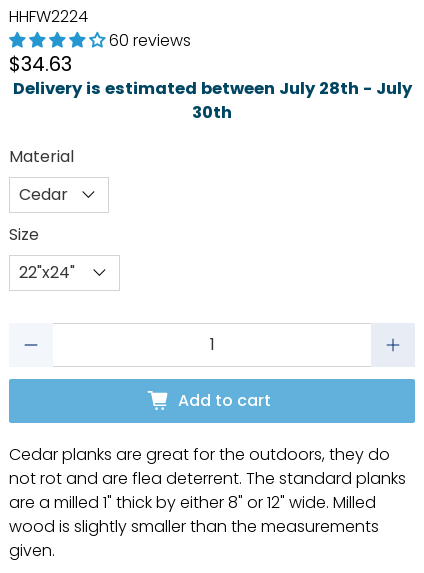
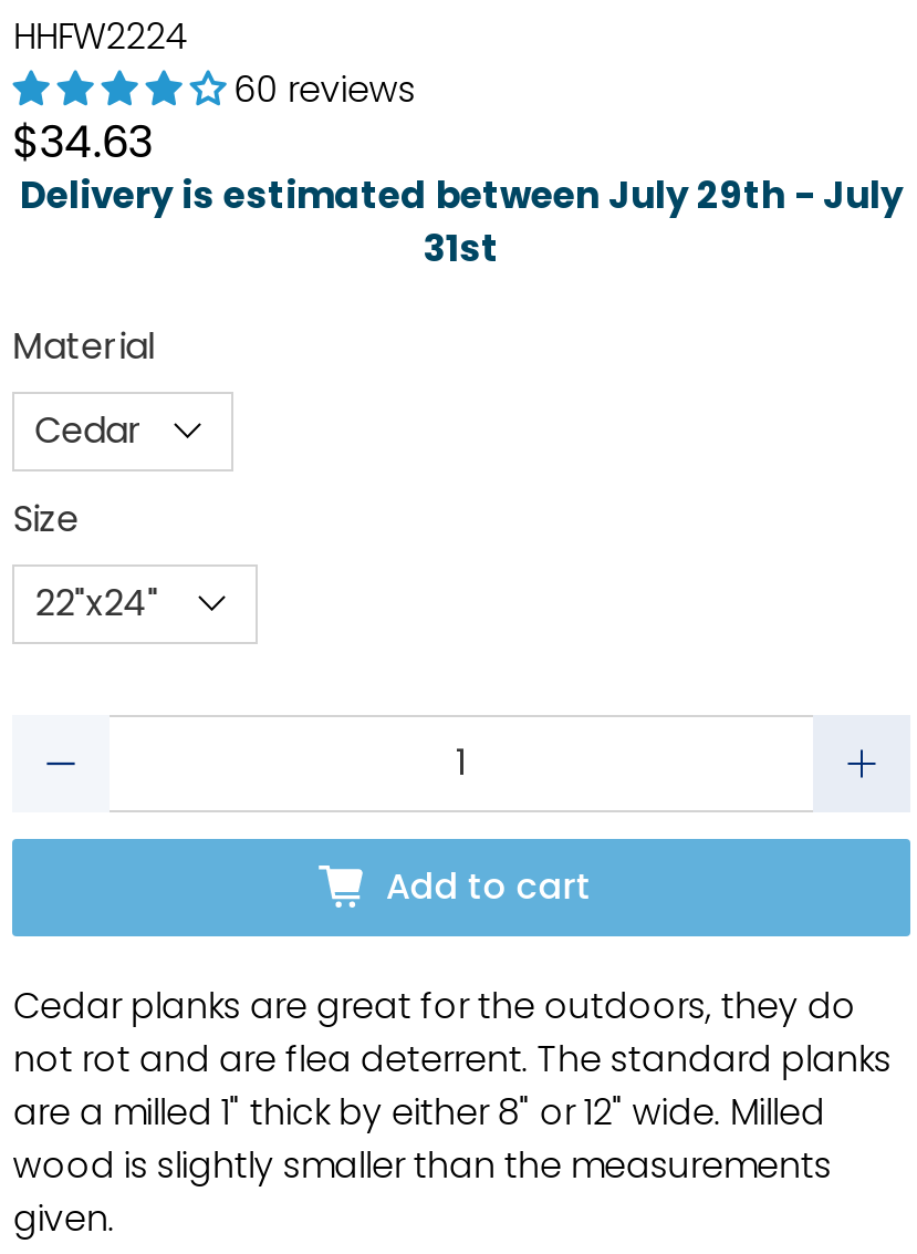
- Delivery is estimated between July 28th - July
- 30th
+ Delivery is estimated between July 29th - July
+ 31st
